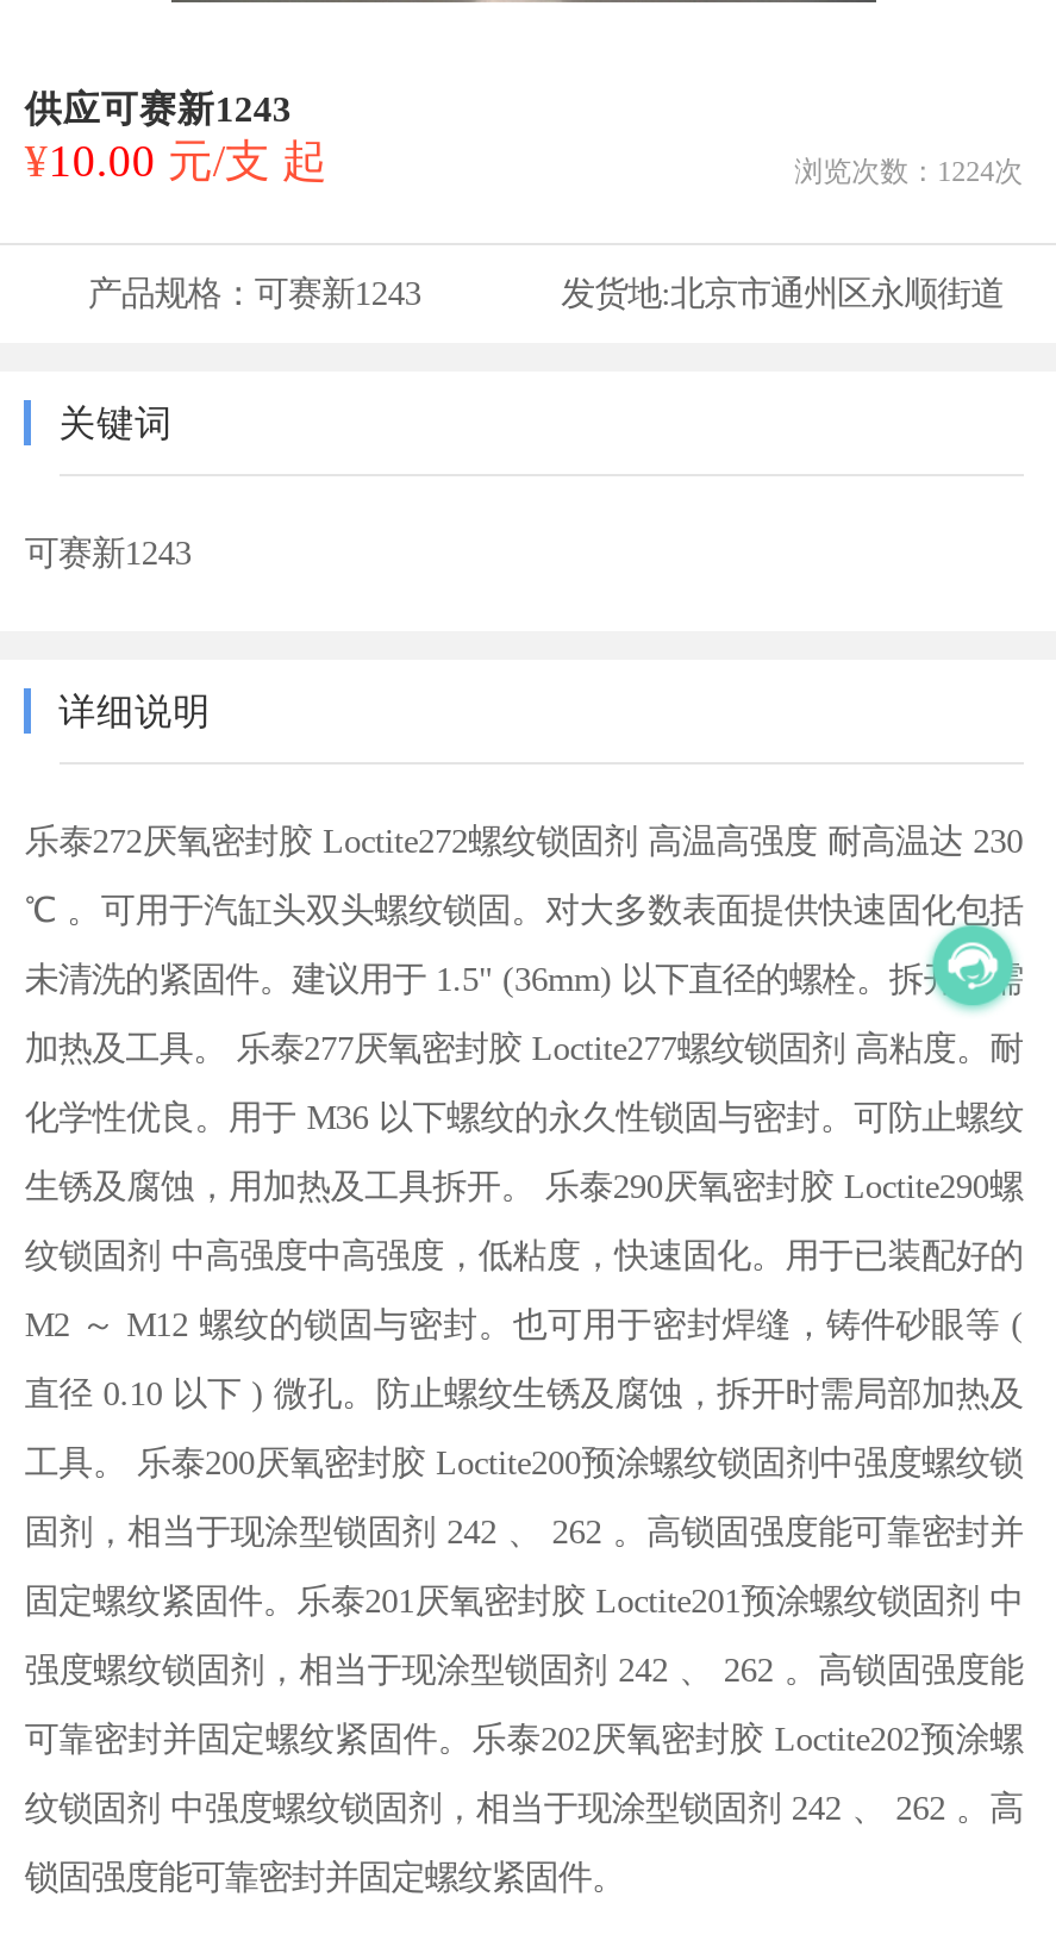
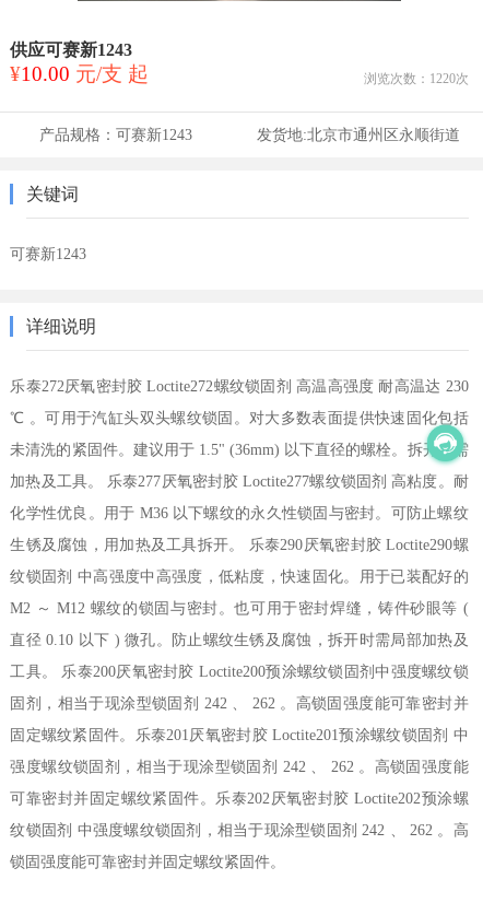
- 浏览次数：1224次
+ 浏览次数：1220次
